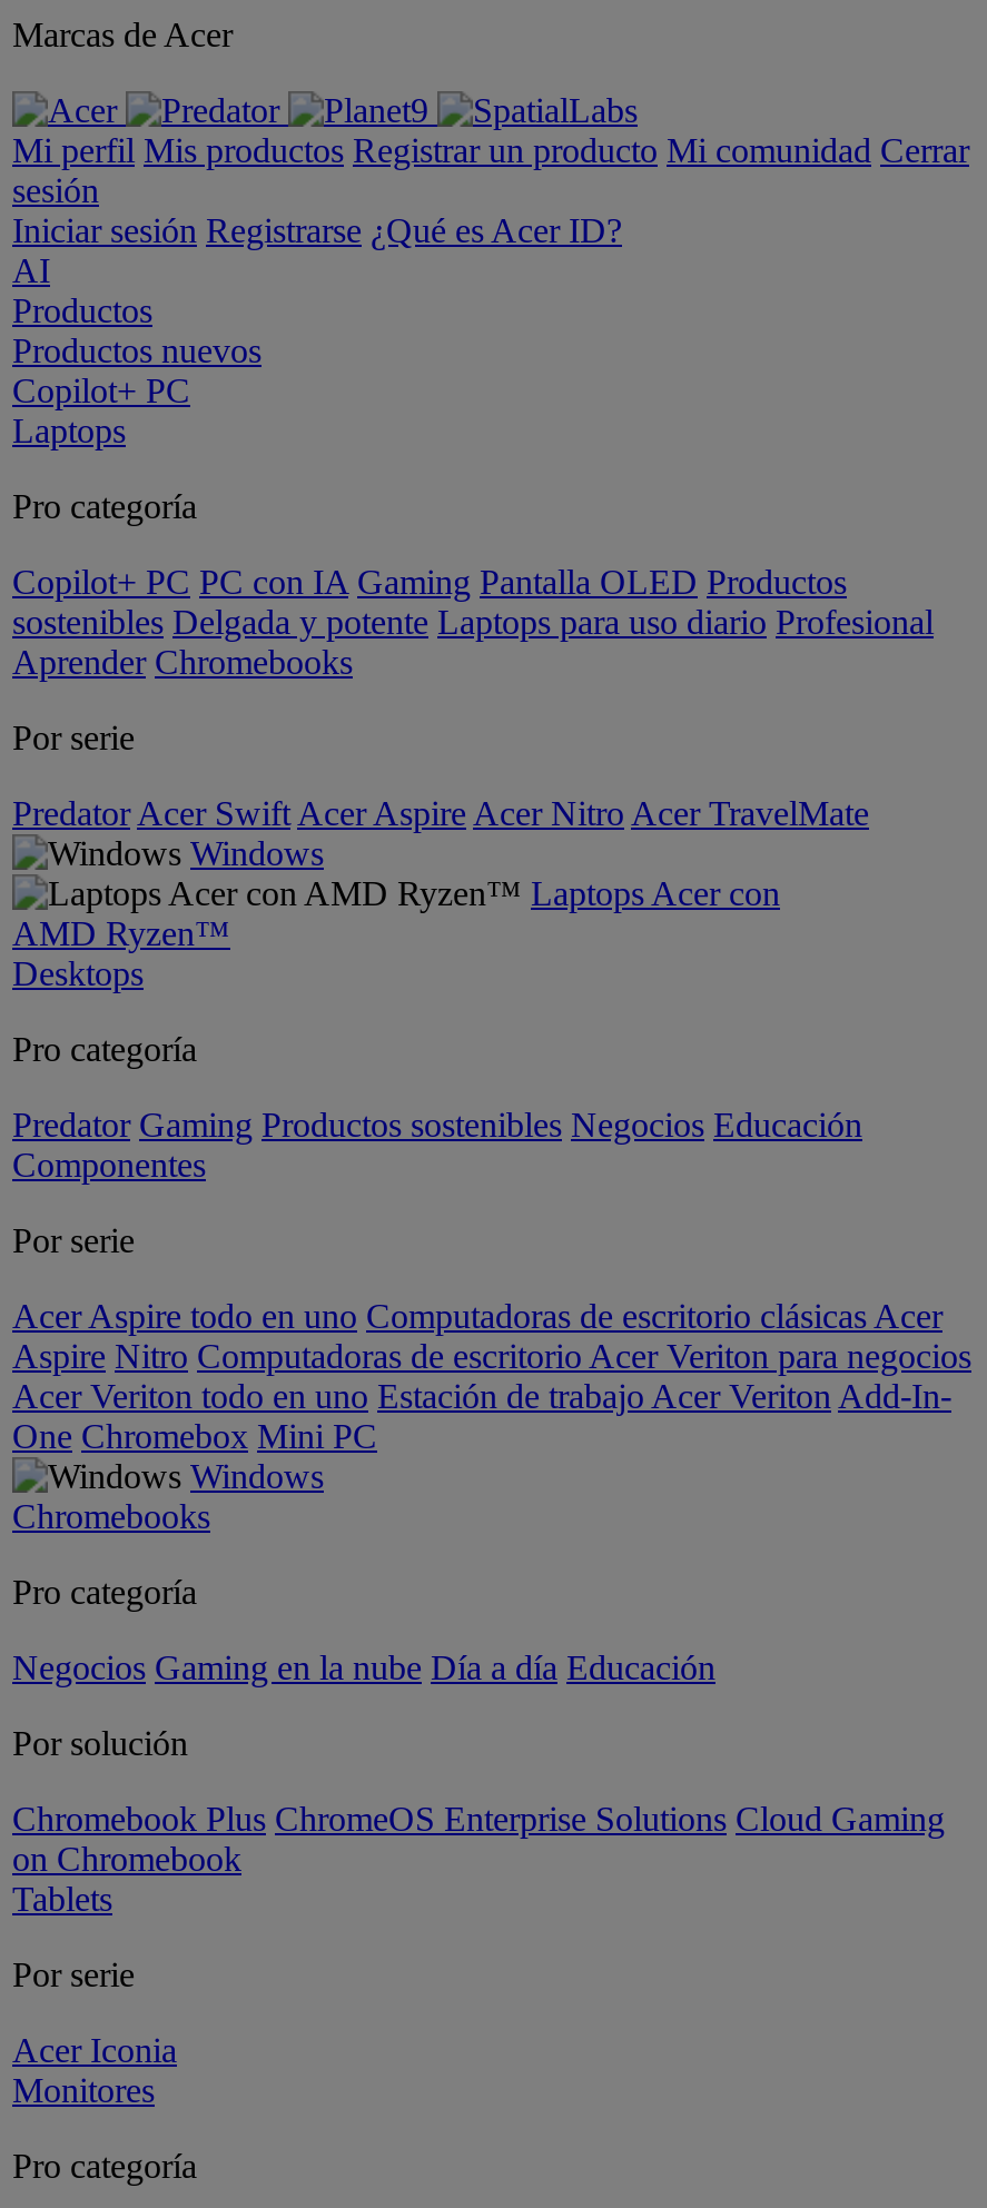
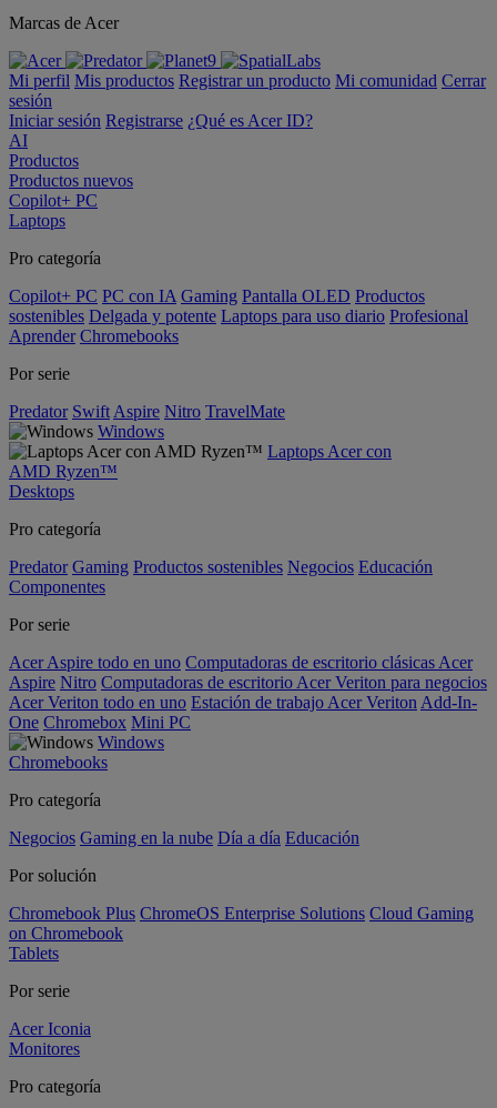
- Predator Acer Swift Acer Aspire Acer Nitro Acer TravelMate
+ Predator Swift Aspire Nitro TravelMate
